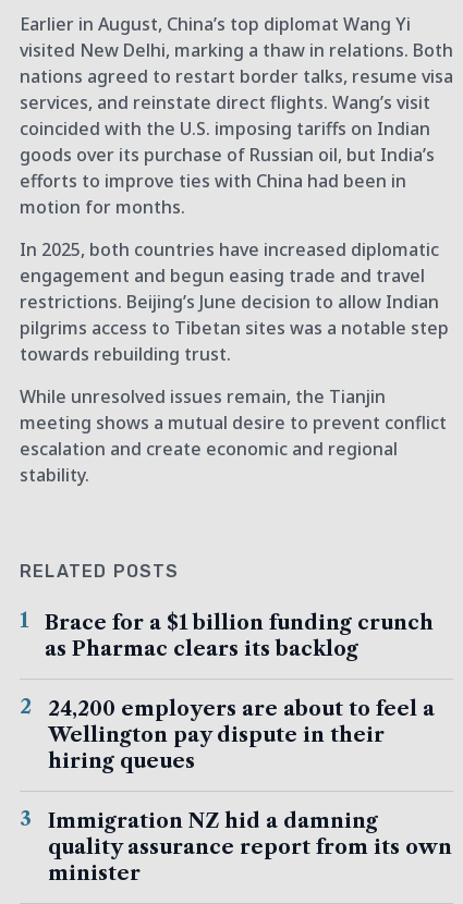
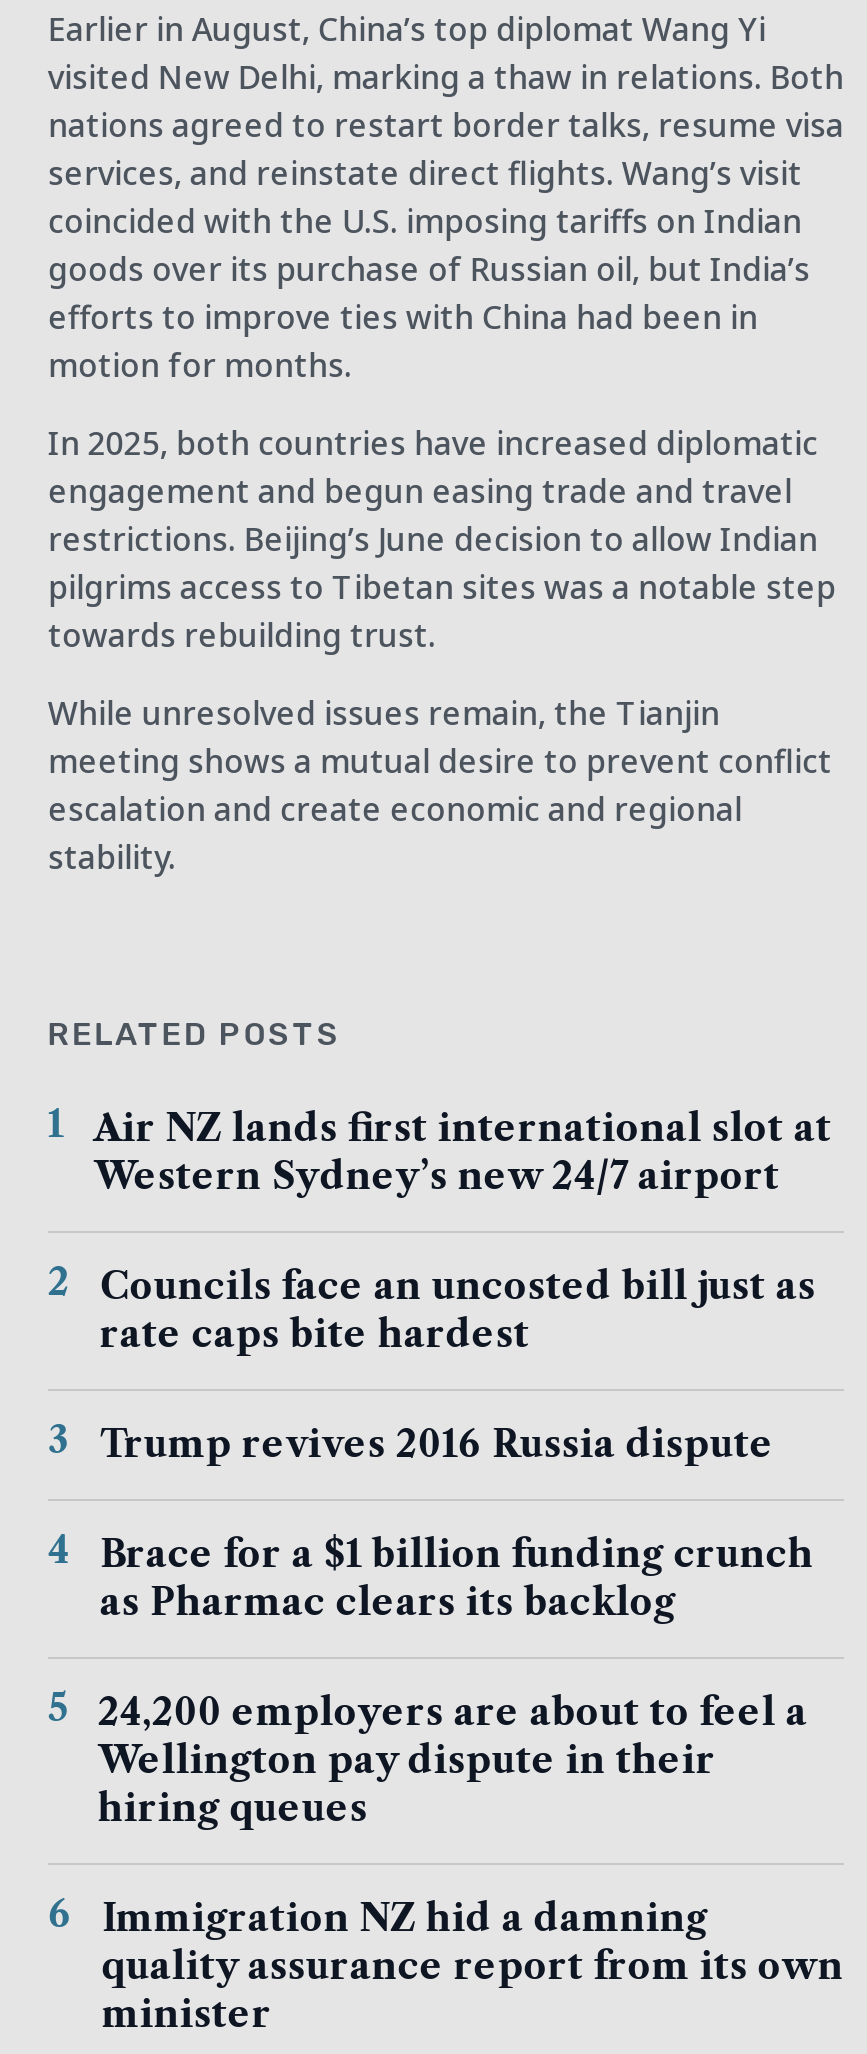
+ Air NZ lands first international slot at
+ Western Sydney’s new 24/7 airport
+ 2
+ Councils face an uncosted bill just as
+ rate caps bite hardest
+ 3
+ Trump revives 2016 Russia dispute
+ 4

- 2 24,200 employers are about to feel a
+ 5 24,200 employers are about to feel a

- 3 Immigration NZ hid a damning
+ 6 Immigration NZ hid a damning
